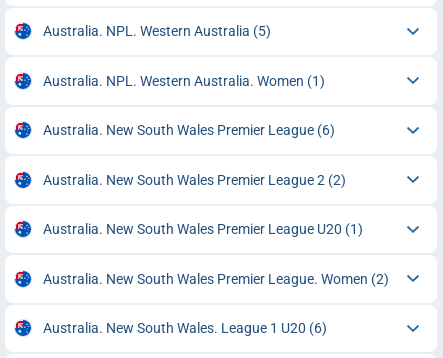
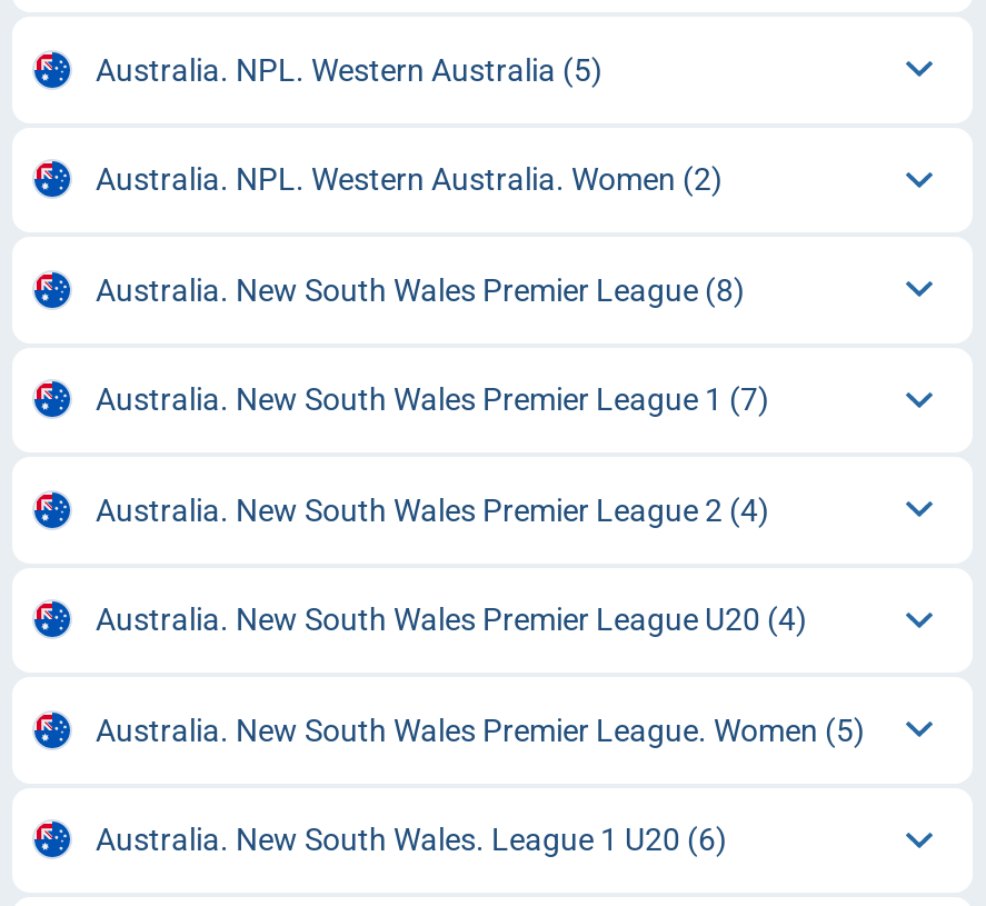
- Australia. NPL. Western Australia. Women (1)
- Australia. New South Wales Premier League (6)
- Australia. New South Wales Premier League 2 (2)
- Australia. New South Wales Premier League U20 (1)
- Australia. New South Wales Premier League. Women (2)
+ Australia. NPL. Western Australia. Women (2)
+ Australia. New South Wales Premier League (8)
+ Australia. New South Wales Premier League 1 (7)
+ Australia. New South Wales Premier League 2 (4)
+ Australia. New South Wales Premier League U20 (4)
+ Australia. New South Wales Premier League. Women (5)
